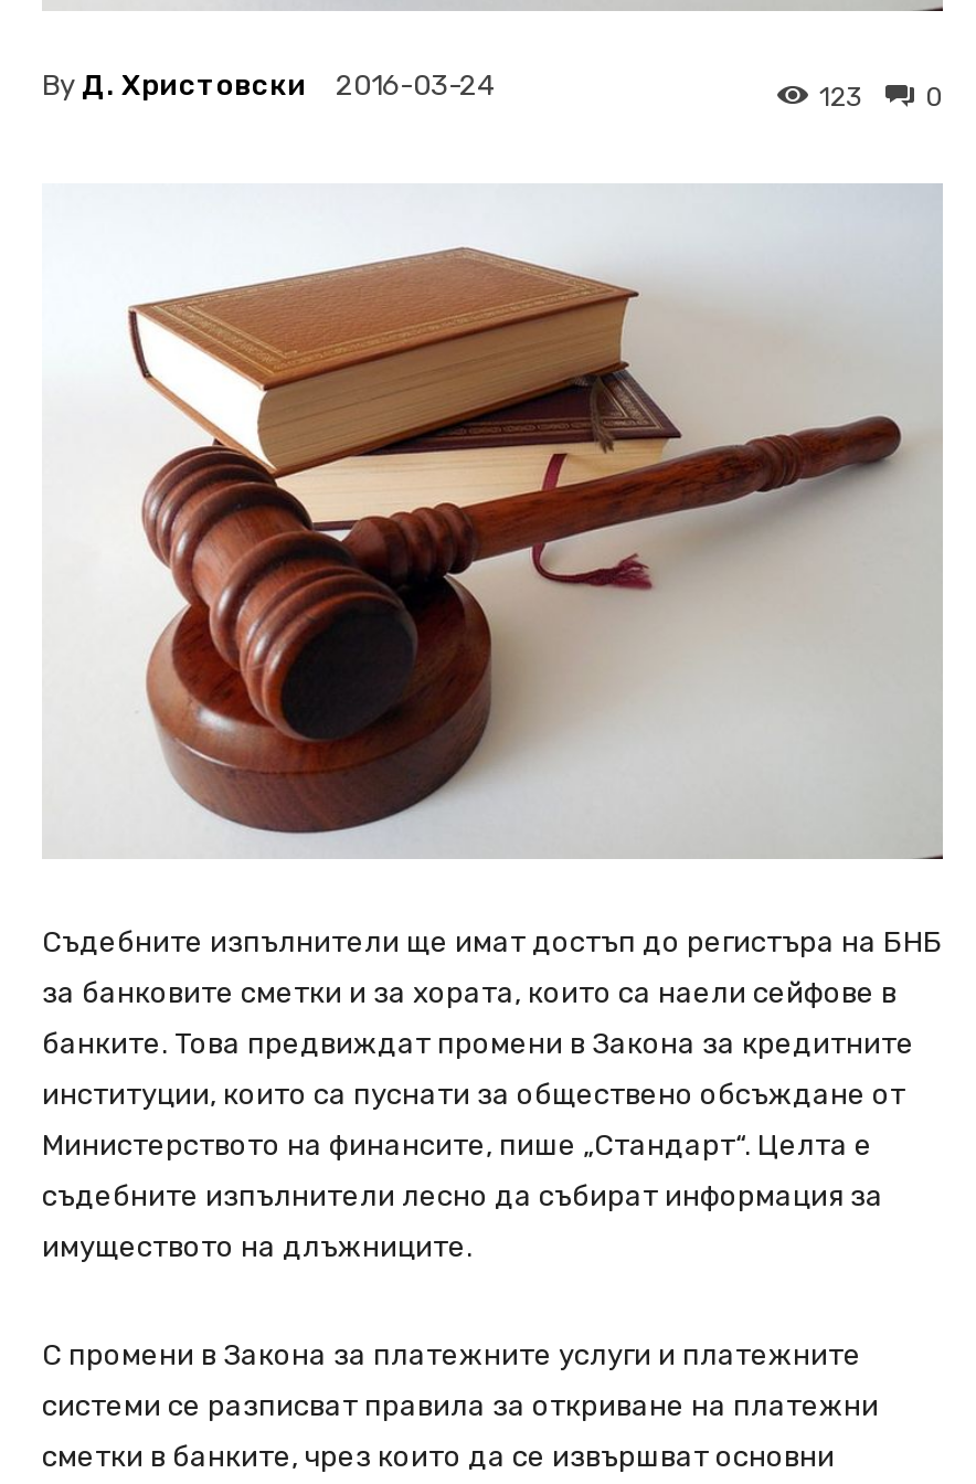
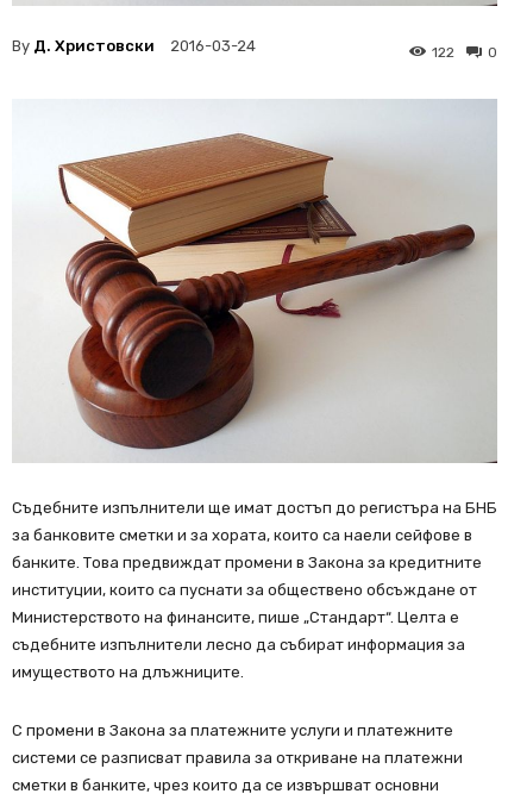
- 123 0
+ 122 0
